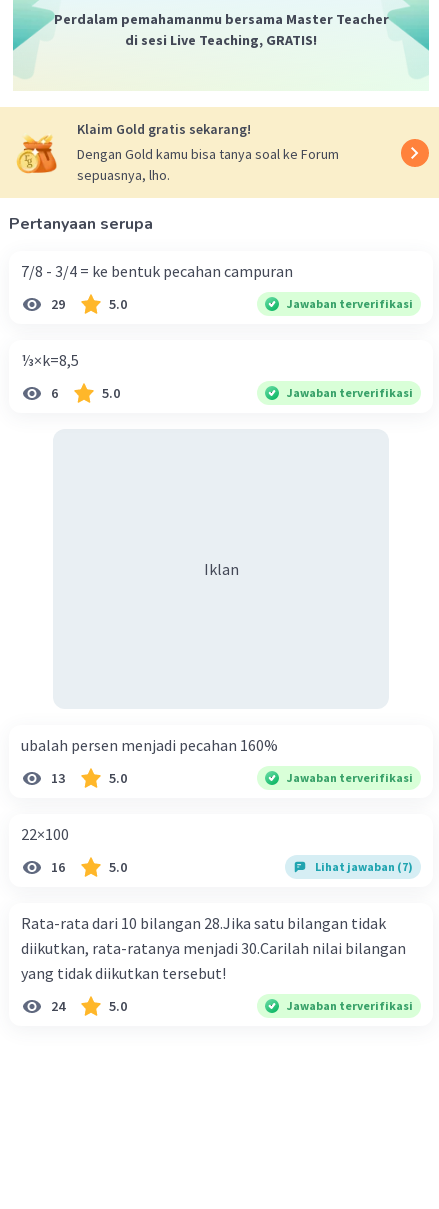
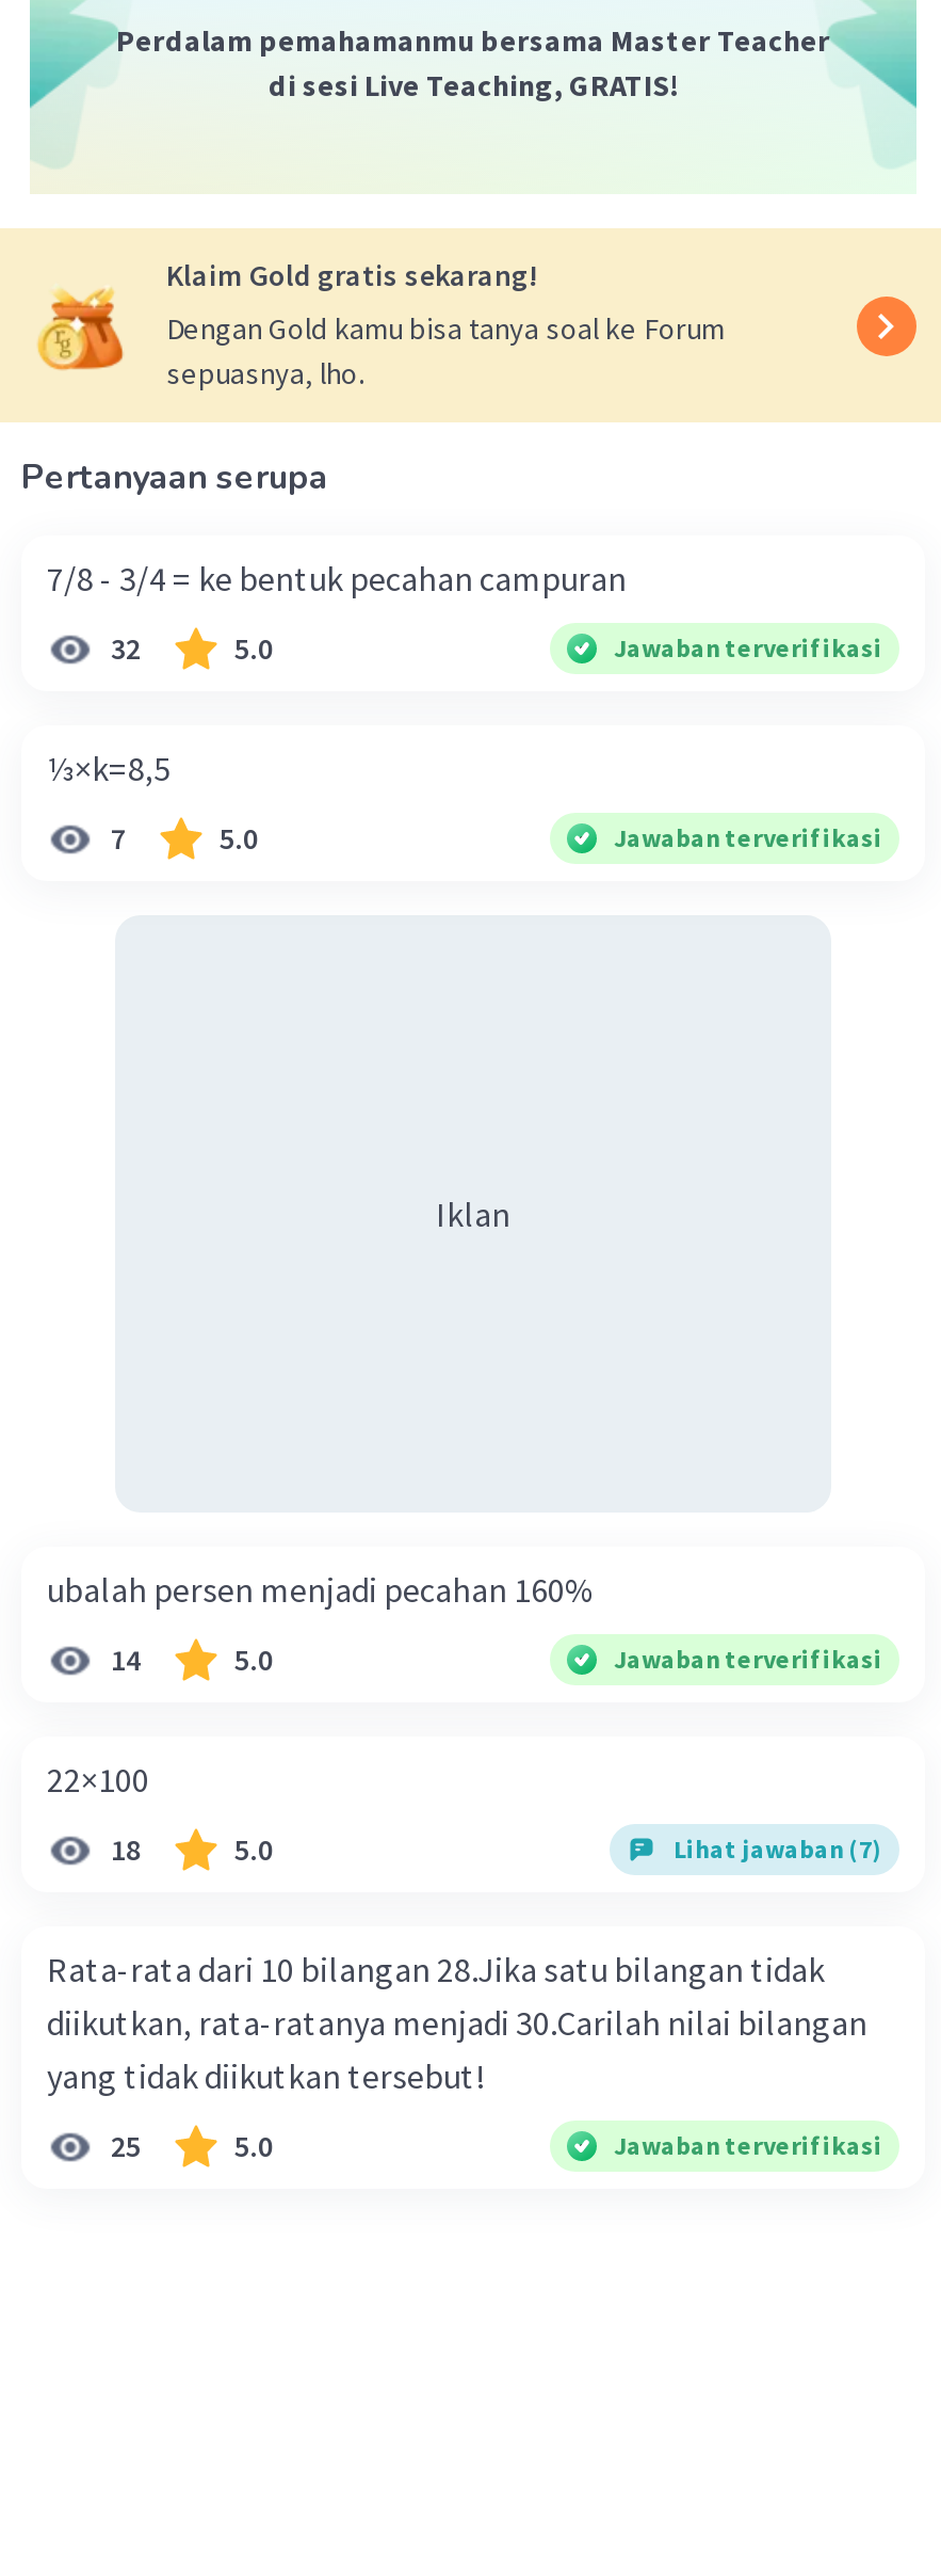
- 29
+ 32

- 6
+ 7

- 13
+ 14

- 16
+ 18

- 24
+ 25
